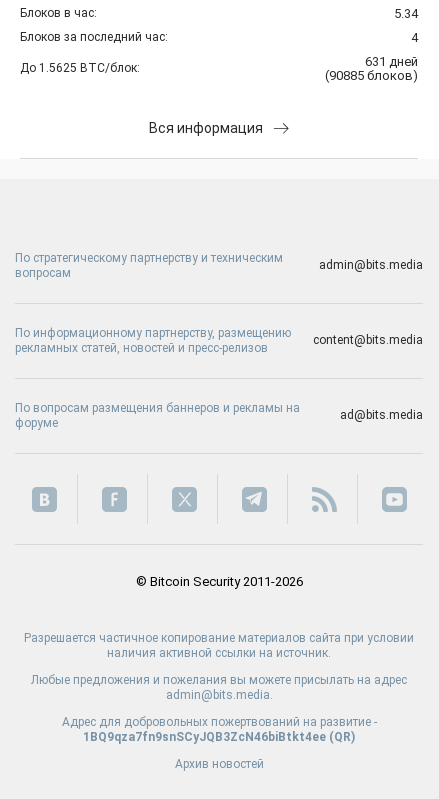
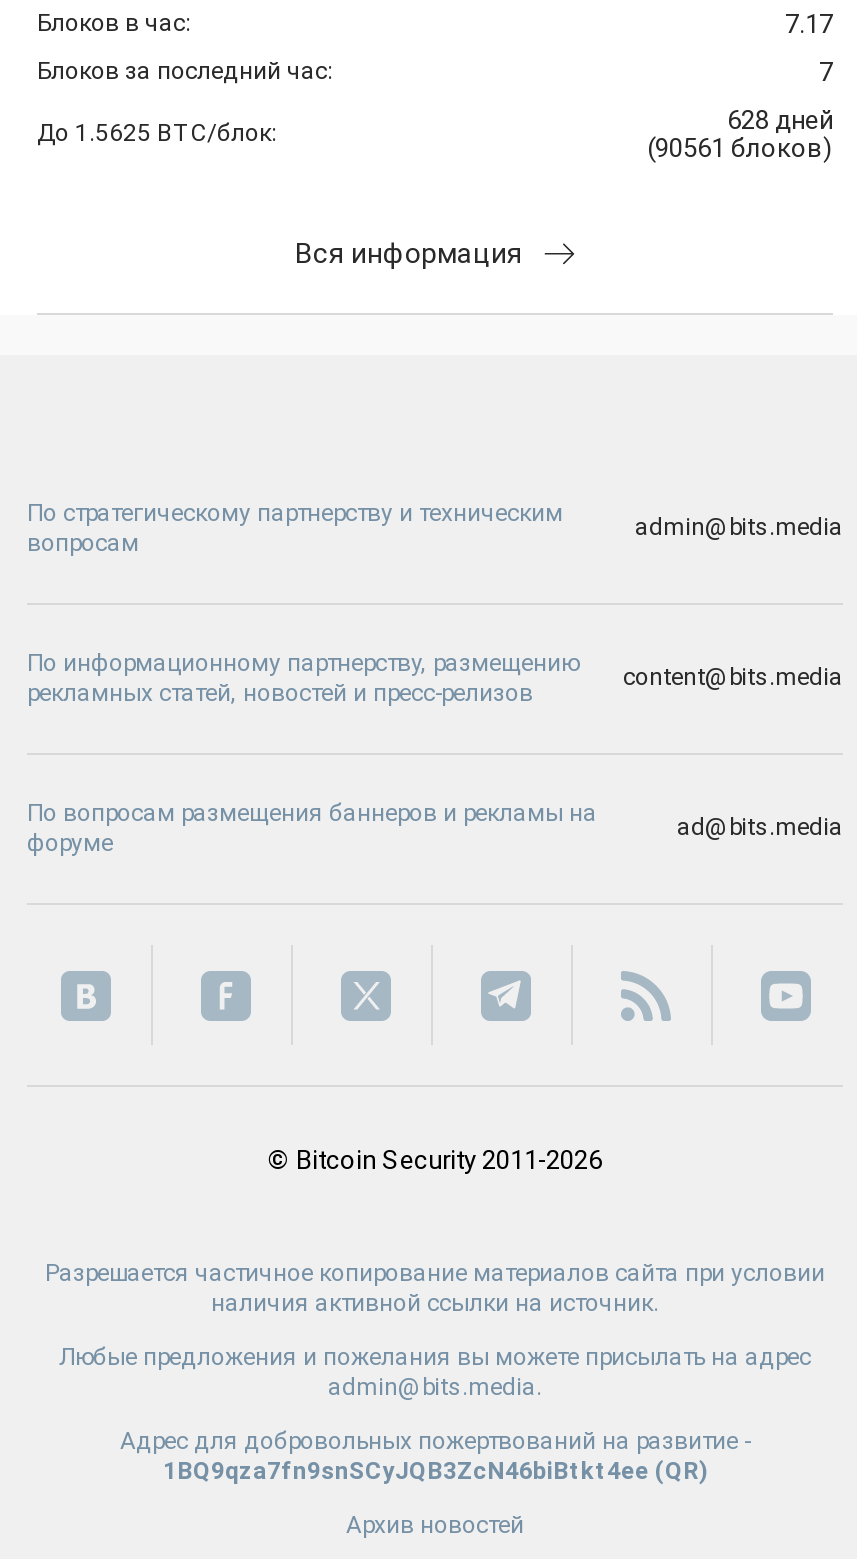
- 5.34
+ 7.17

- 4
+ 7

- 631 дней
+ 628 дней

- (90885 блоков)
+ (90561 блоков)
